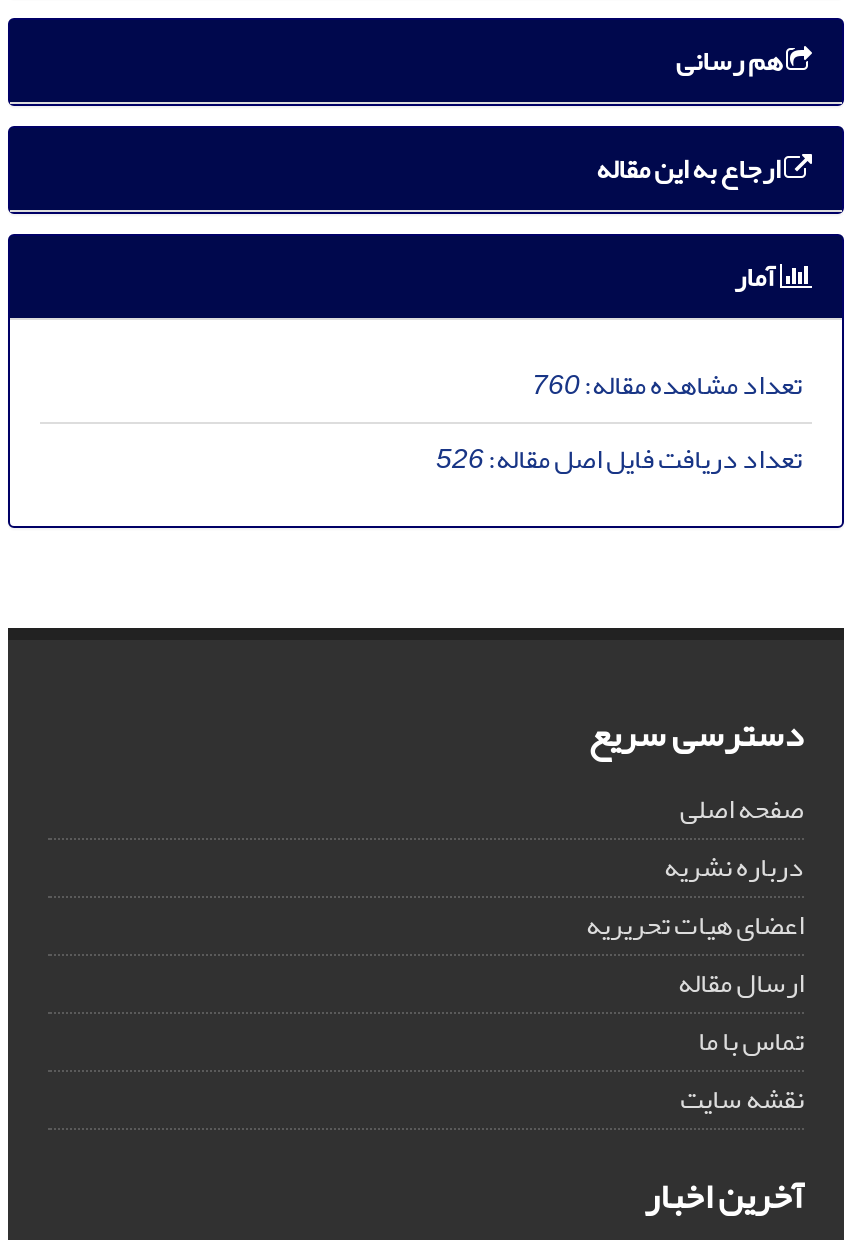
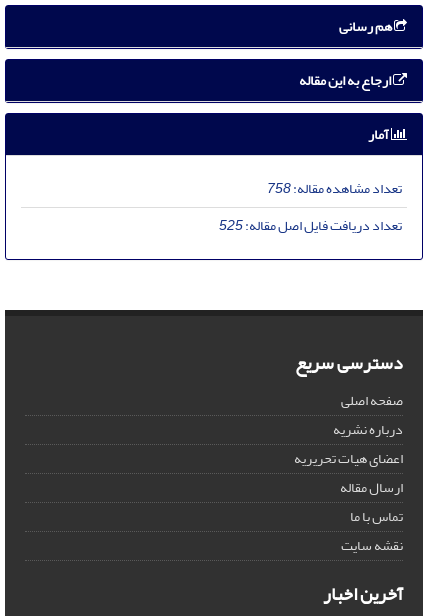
- تعداد مشاهده مقاله:760
+ تعداد مشاهده مقاله:758

- تعداد دریافت فایل اصل مقاله:526
+ تعداد دریافت فایل اصل مقاله:525
